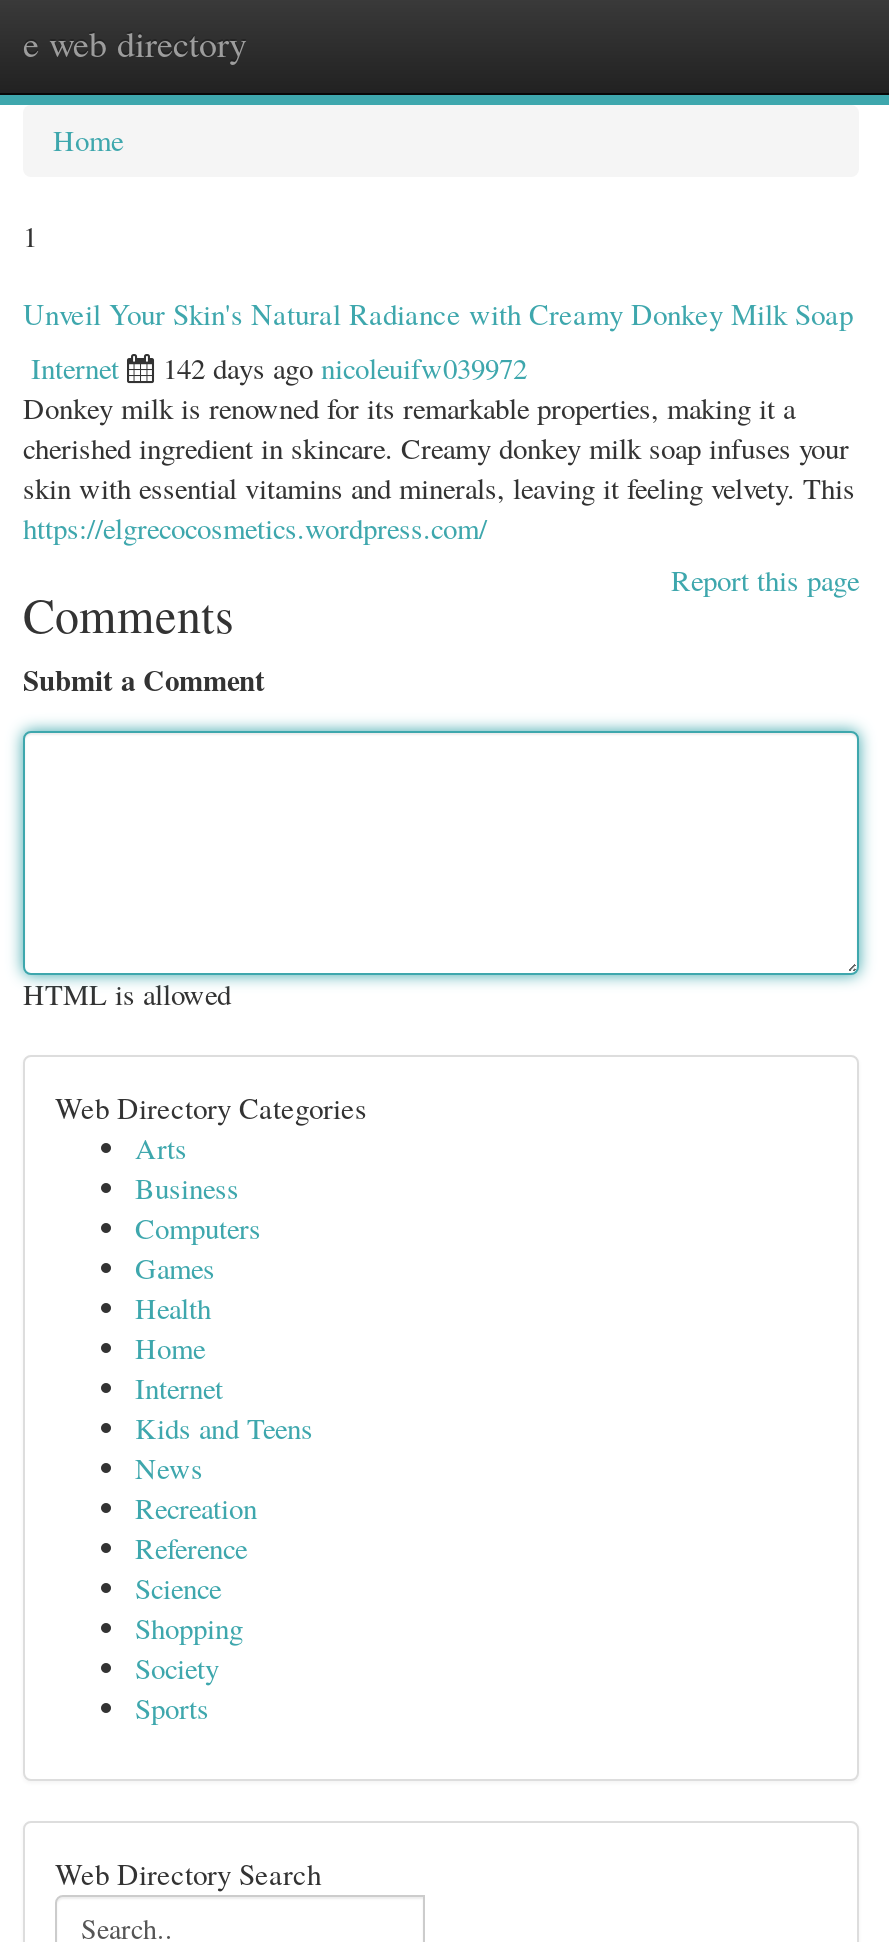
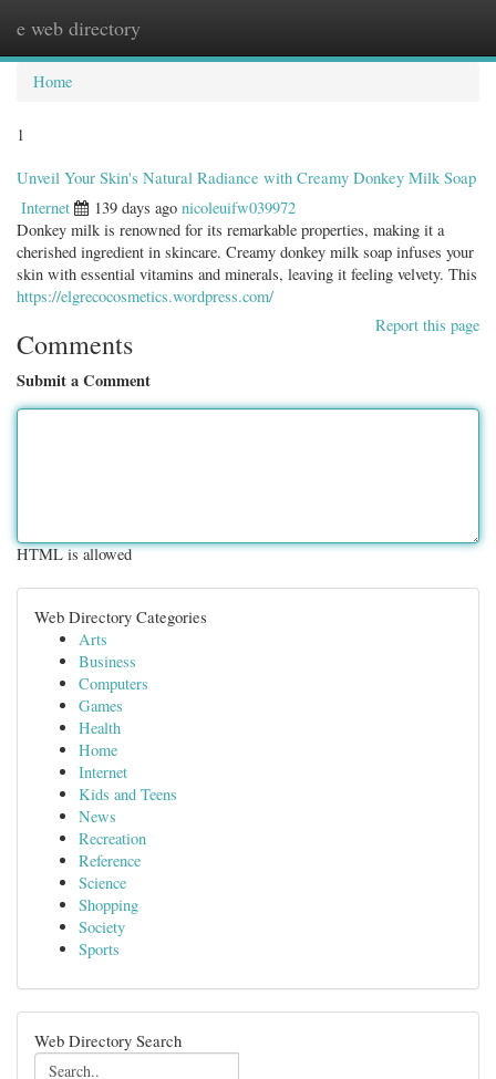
- 142 days ago nicoleuifw039972
+ 139 days ago nicoleuifw039972
